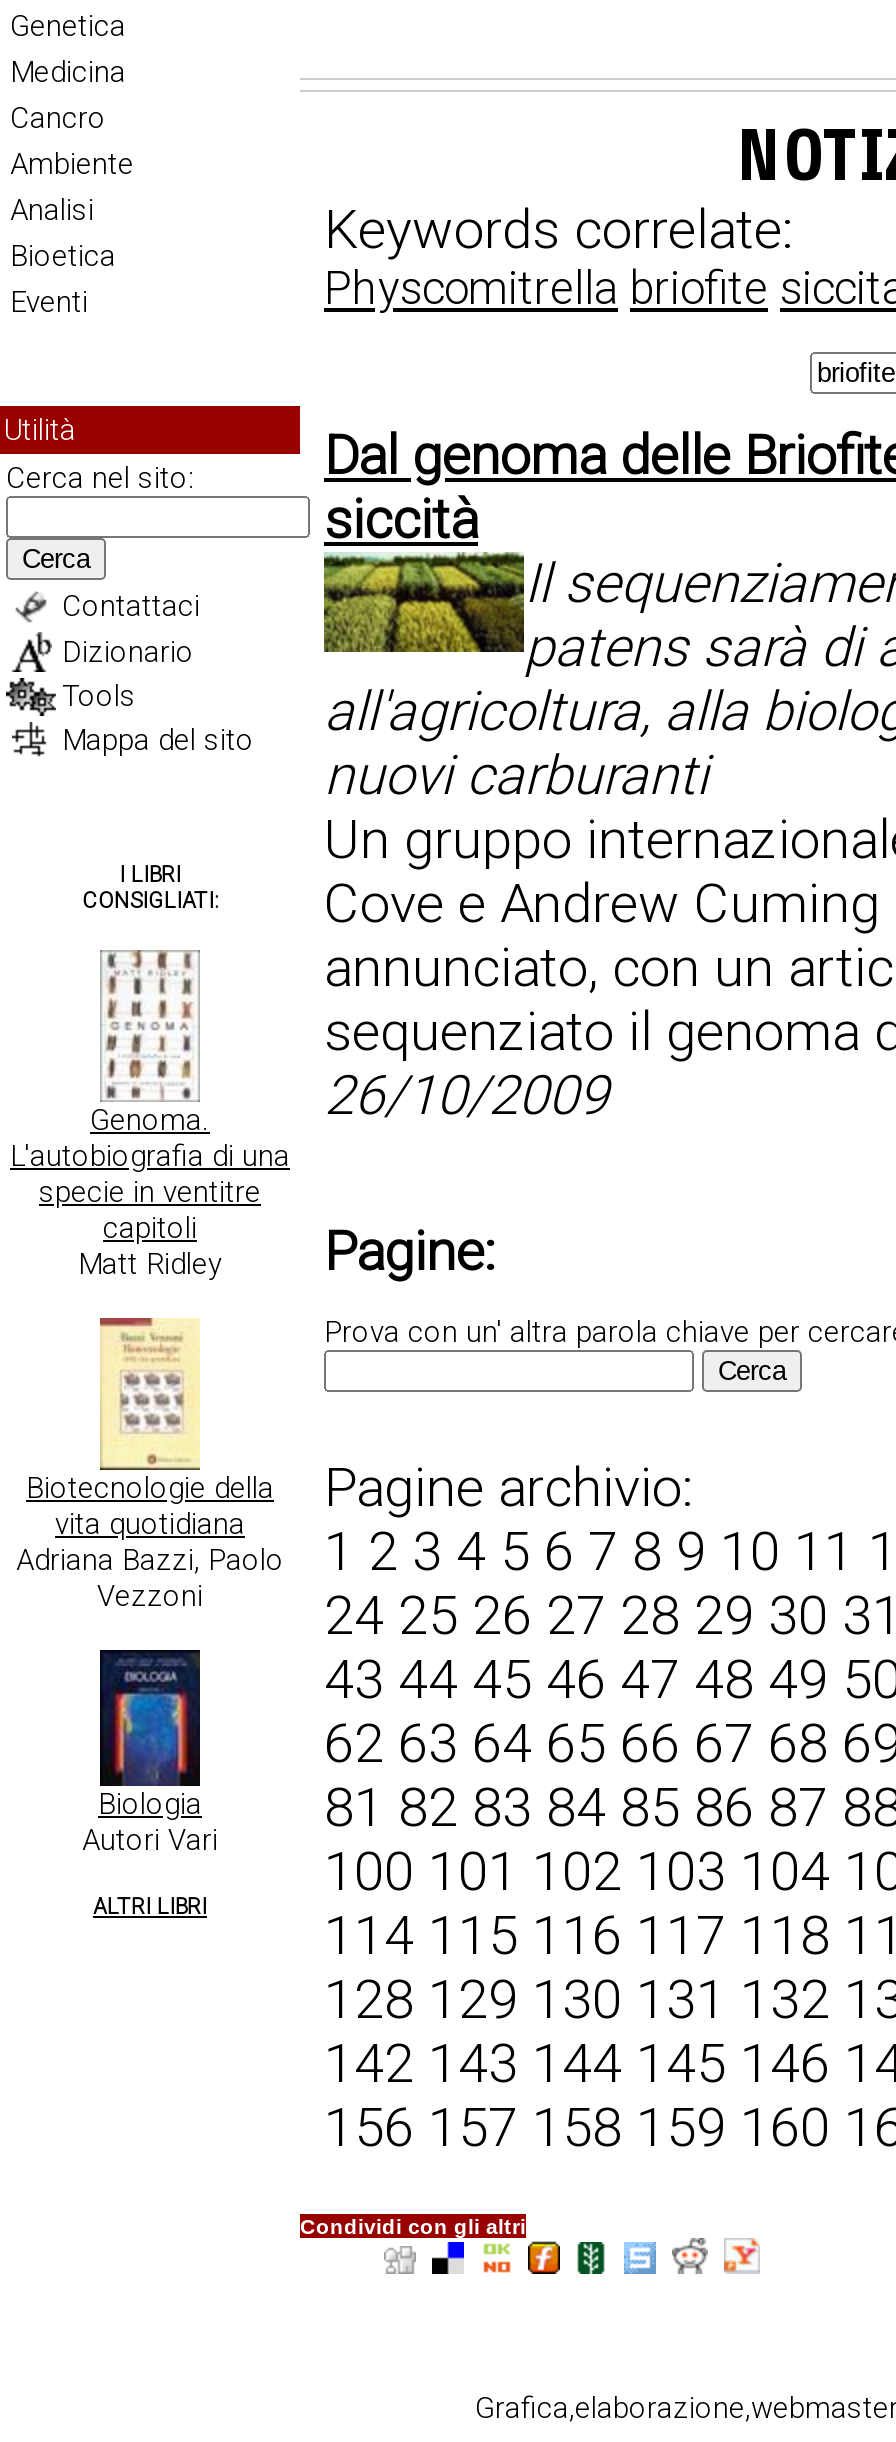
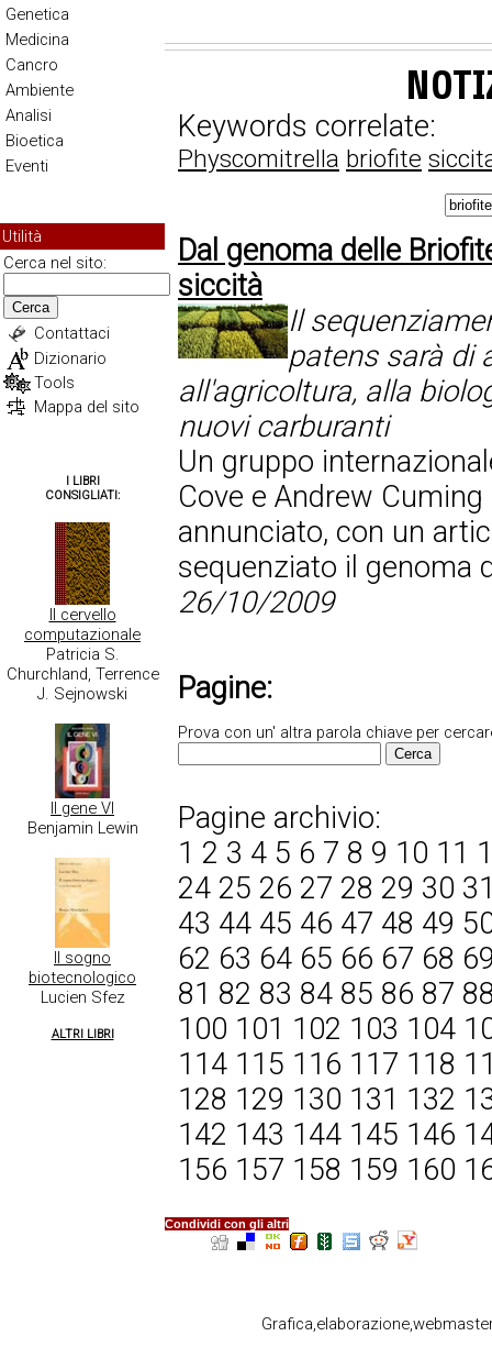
- [image]
- Genoma.
- L'autobiografia di una
- specie in ventitre
- capitoli
- Matt Ridley
+ [image]
+ Il cervello
+ computazionale
+ Patricia S.
+ Churchland, Terrence
+ J. Sejnowski

- [image]
- Biotecnologie della
- vita quotidiana
- Adriana Bazzi, Paolo
- Vezzoni
+ [image]
+ Il gene VI
+ Benjamin Lewin

- [image]
- Biologia
- Autori Vari
+ [image]
+ Il sogno
+ biotecnologico
+ Lucien Sfez
